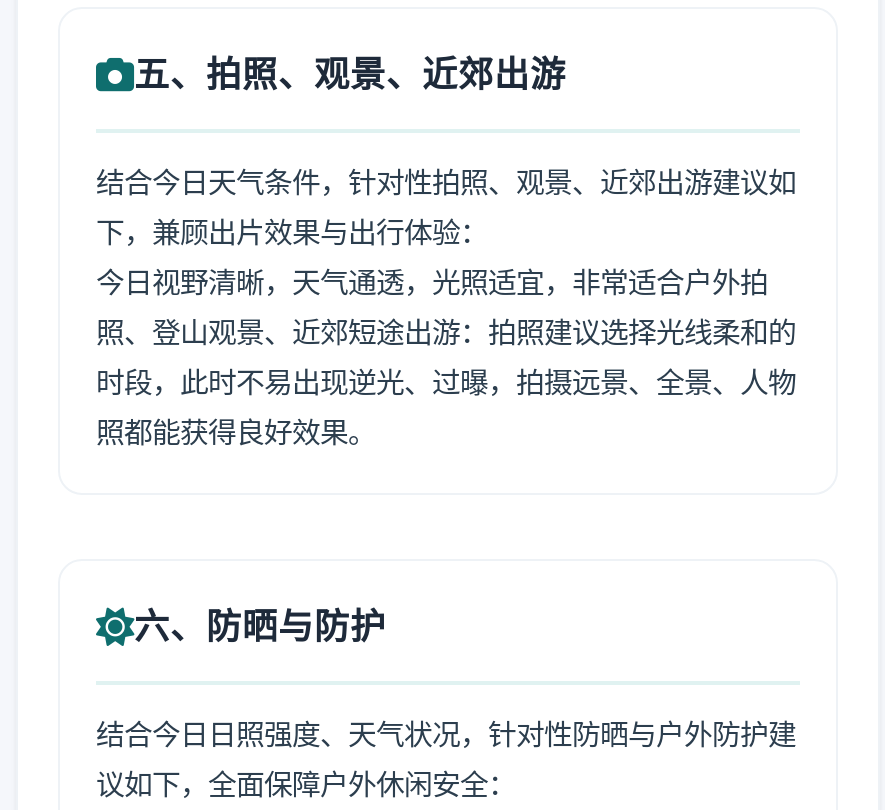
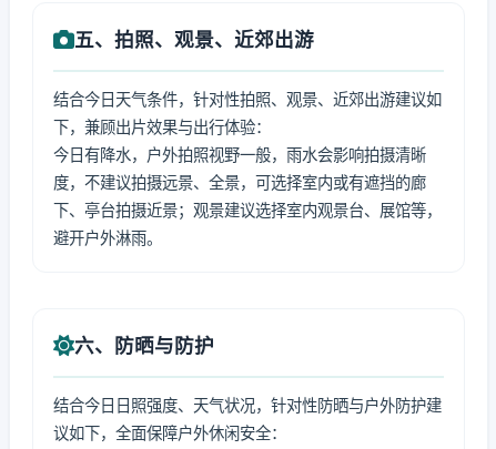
- 今日视野清晰，天气通透，光照适宜，非常适合户外拍
+ 今日有降水，户外拍照视野一般，雨水会影响拍摄清晰

- 照、登山观景、近郊短途出游：拍照建议选择光线柔和的
+ 度，不建议拍摄远景、全景，可选择室内或有遮挡的廊

- 时段，此时不易出现逆光、过曝，拍摄远景、全景、人物
+ 下、亭台拍摄近景；观景建议选择室内观景台、展馆等，

- 照都能获得良好效果。
+ 避开户外淋雨。
